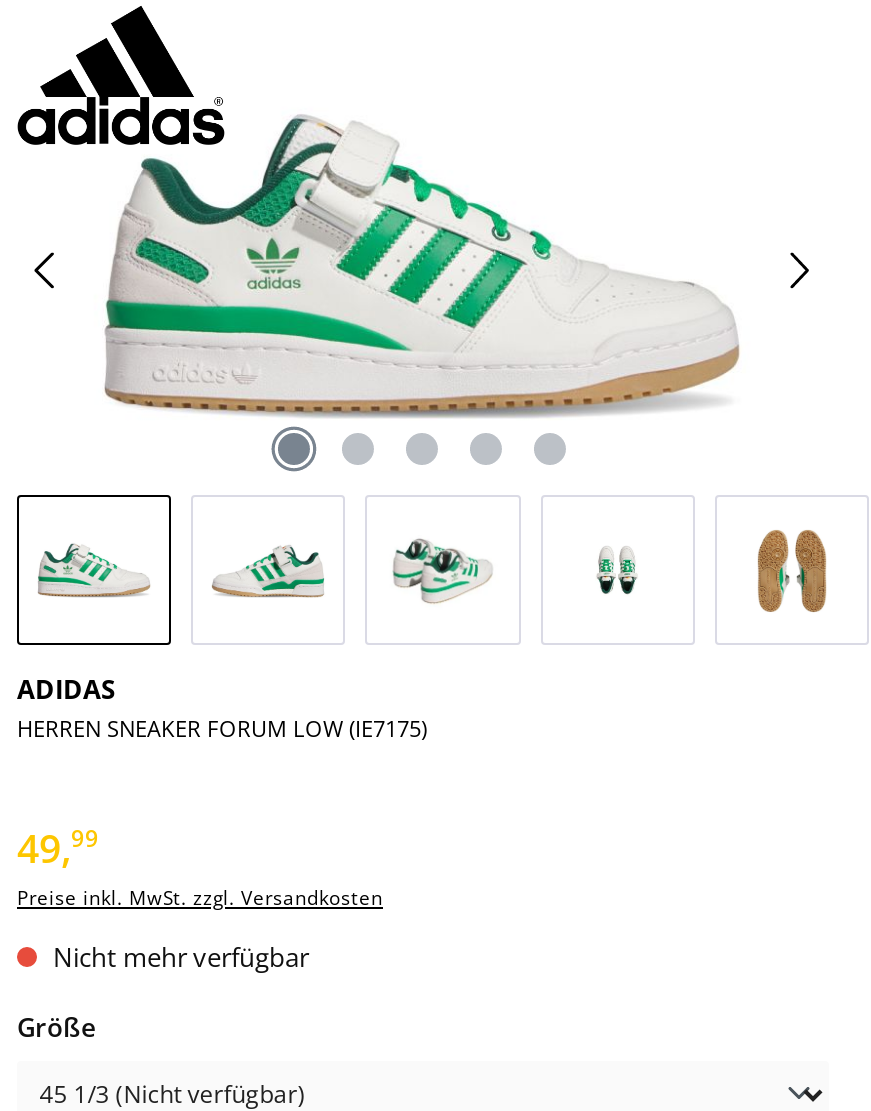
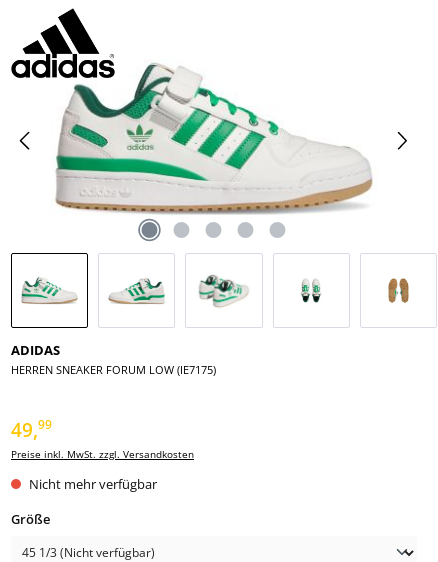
- [image]
+ [image]
